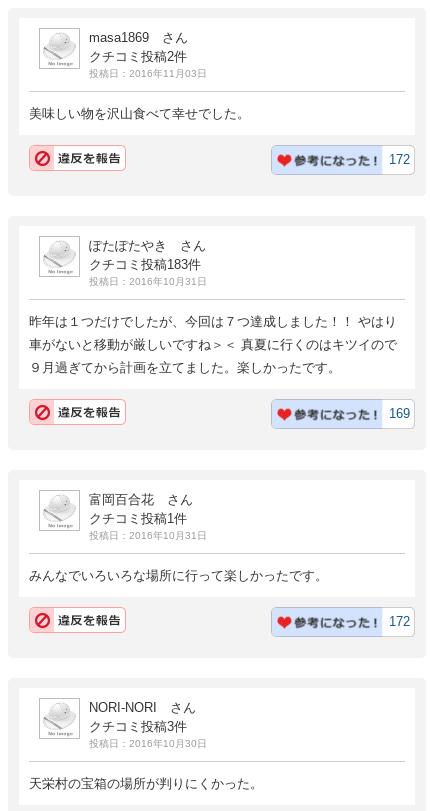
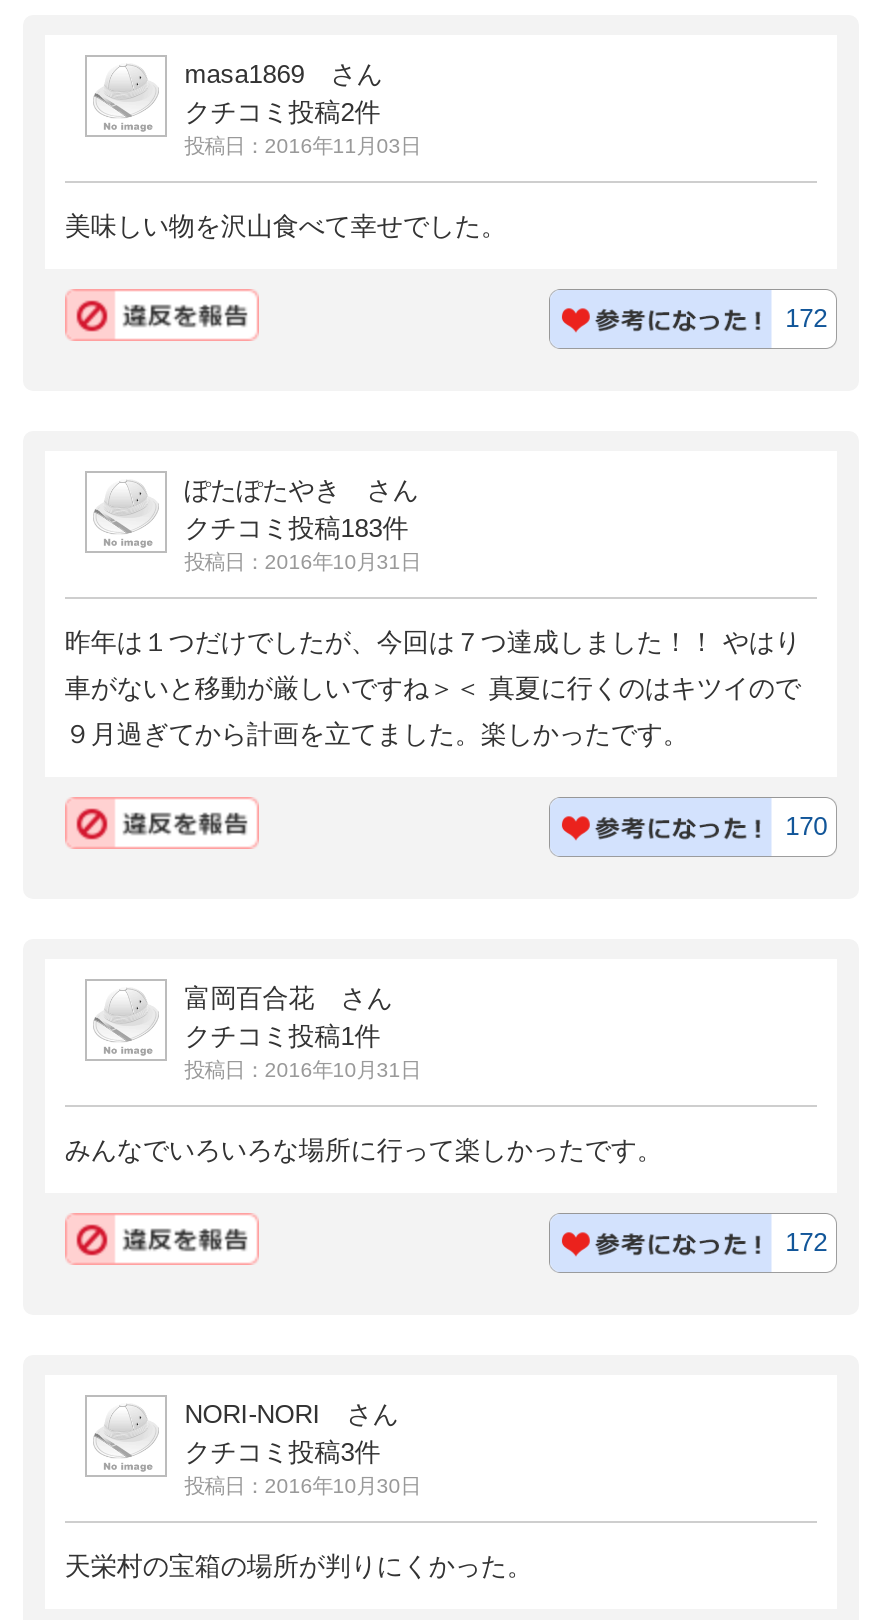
- 169
+ 170
